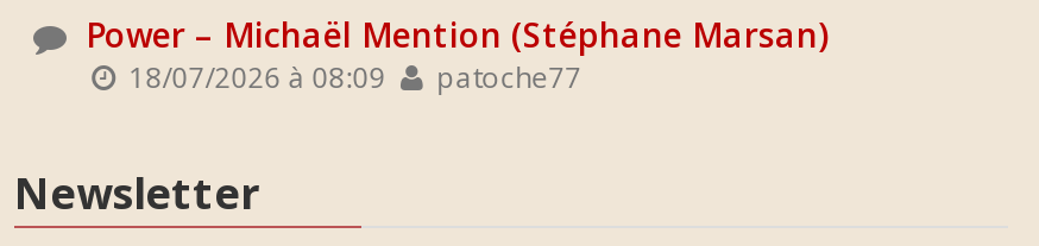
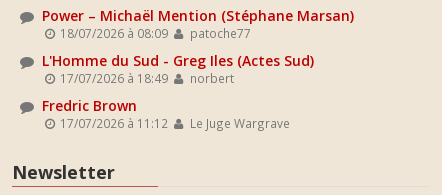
+ L'Homme du Sud - Greg Iles (Actes Sud)
+ 17/07/2026 à 18:49
+ norbert
+ Fredric Brown
+ 17/07/2026 à 11:12
+ Le Juge Wargrave
